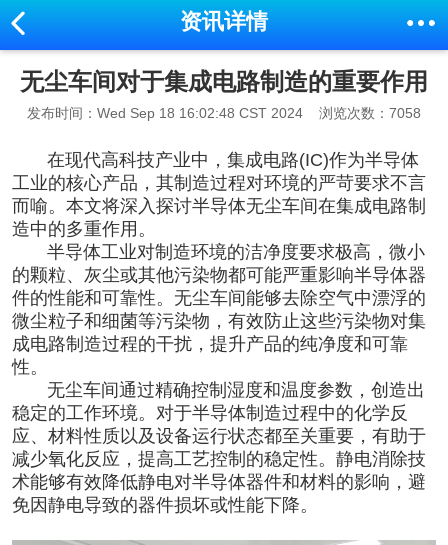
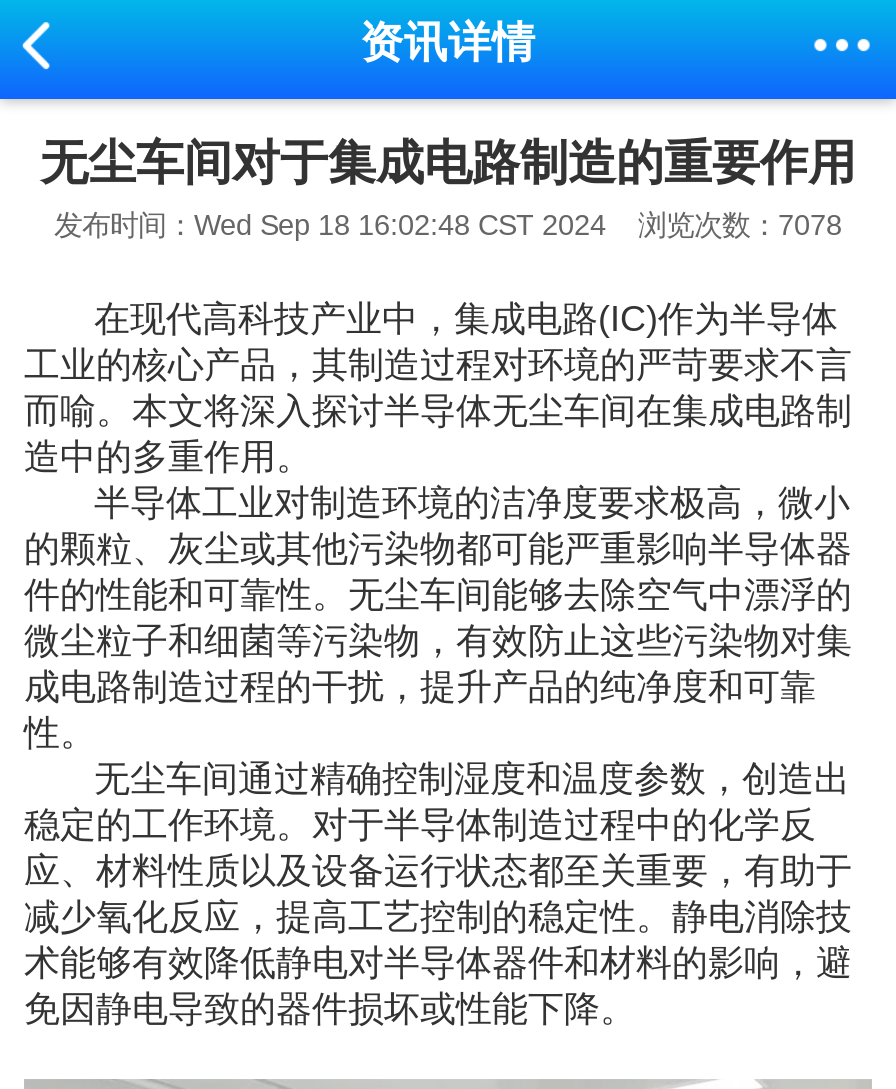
- 发布时间：Wed Sep 18 16:02:48 CST 2024 浏览次数：7058
+ 发布时间：Wed Sep 18 16:02:48 CST 2024 浏览次数：7078
